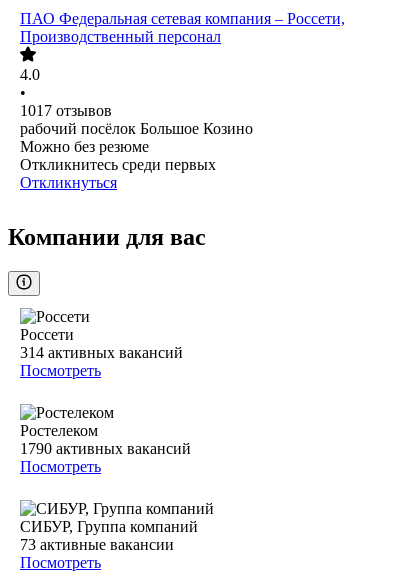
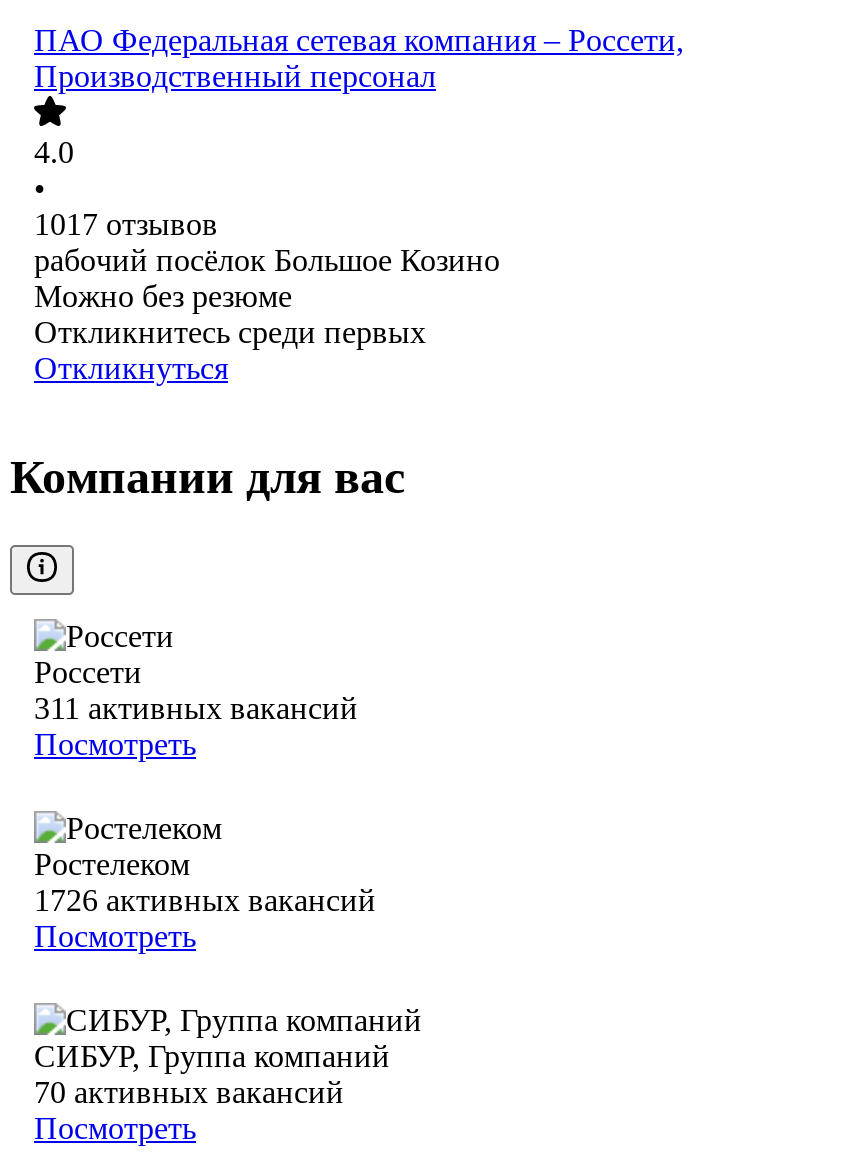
- 314 активных вакансий
+ 311 активных вакансий

- 1790 активных вакансий
+ 1726 активных вакансий

- 73 активные вакансии
+ 70 активных вакансий
